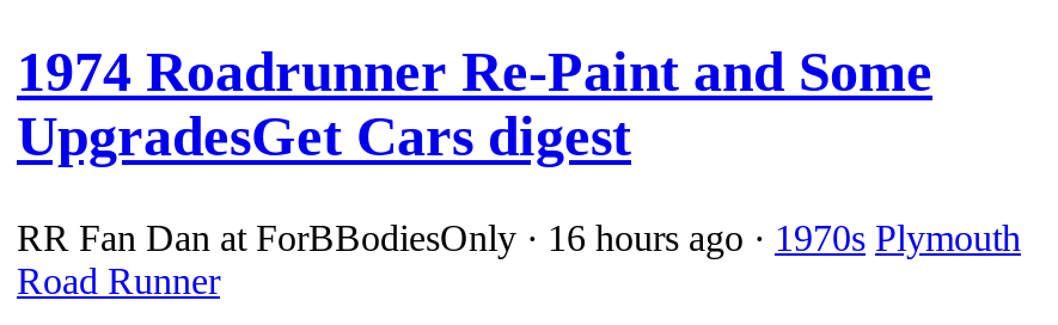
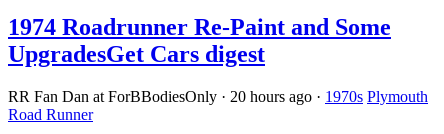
- RR Fan Dan at ForBBodiesOnly · 16 hours ago · 1970s Plymouth
+ RR Fan Dan at ForBBodiesOnly · 20 hours ago · 1970s Plymouth
